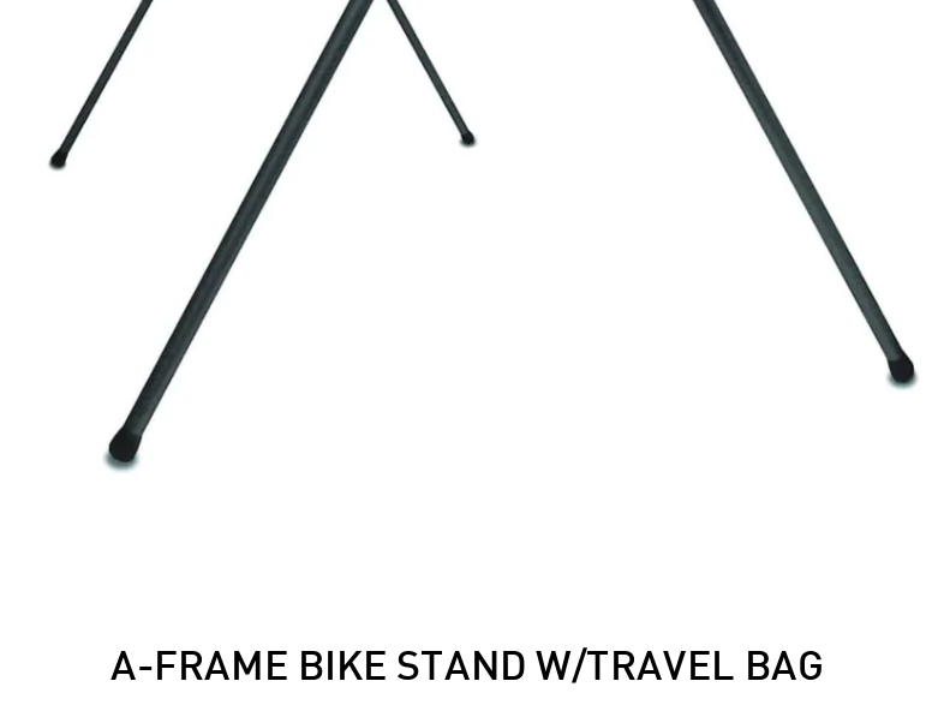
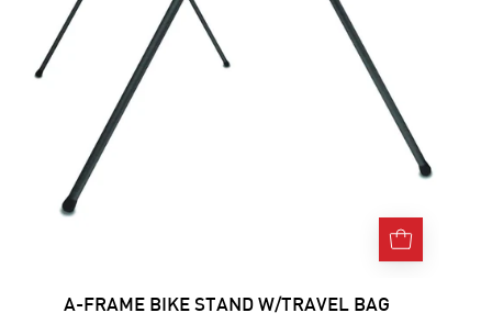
+ [image]
